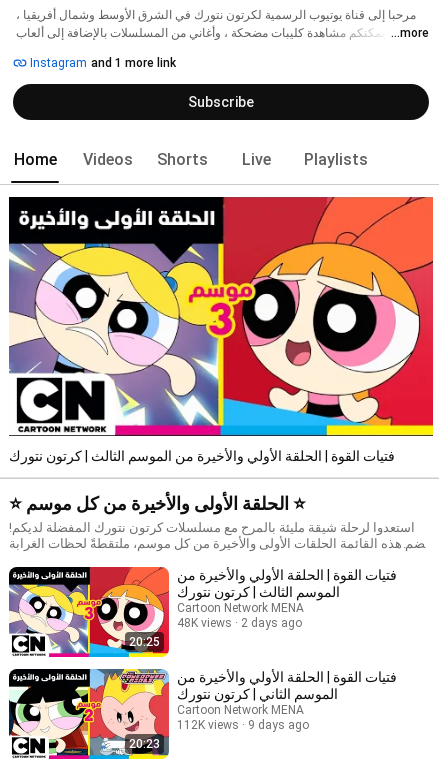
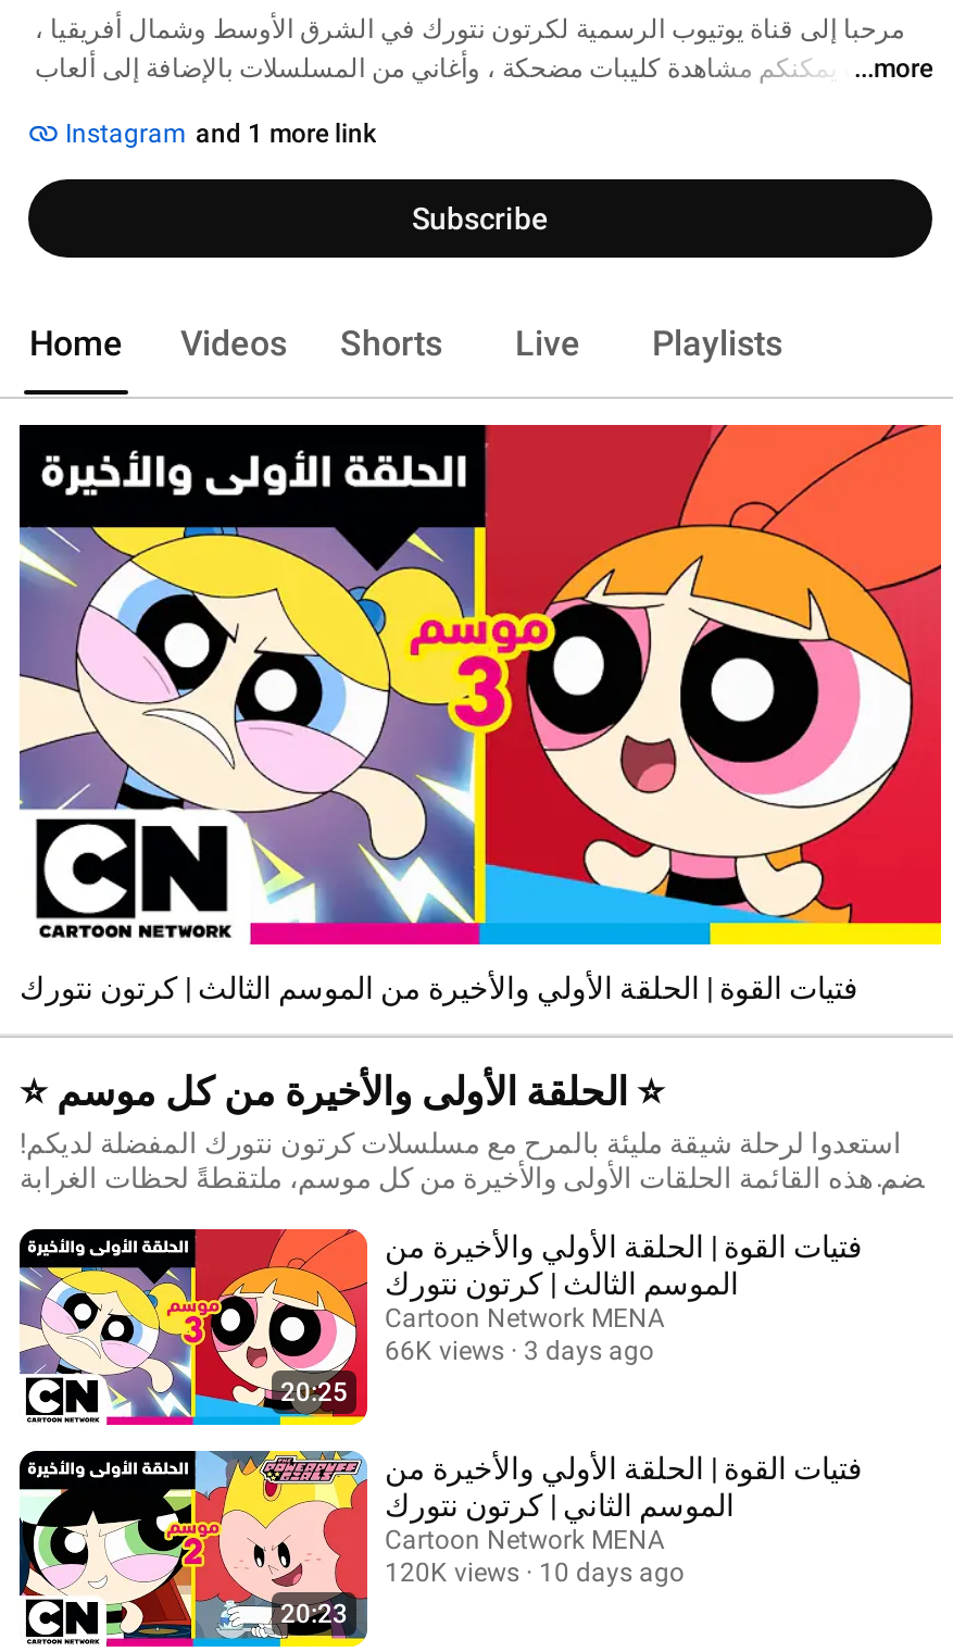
- 48K views
+ 66K views

- 2 days ago
+ 3 days ago

- 112K views
+ 120K views

- 9 days ago
+ 10 days ago
